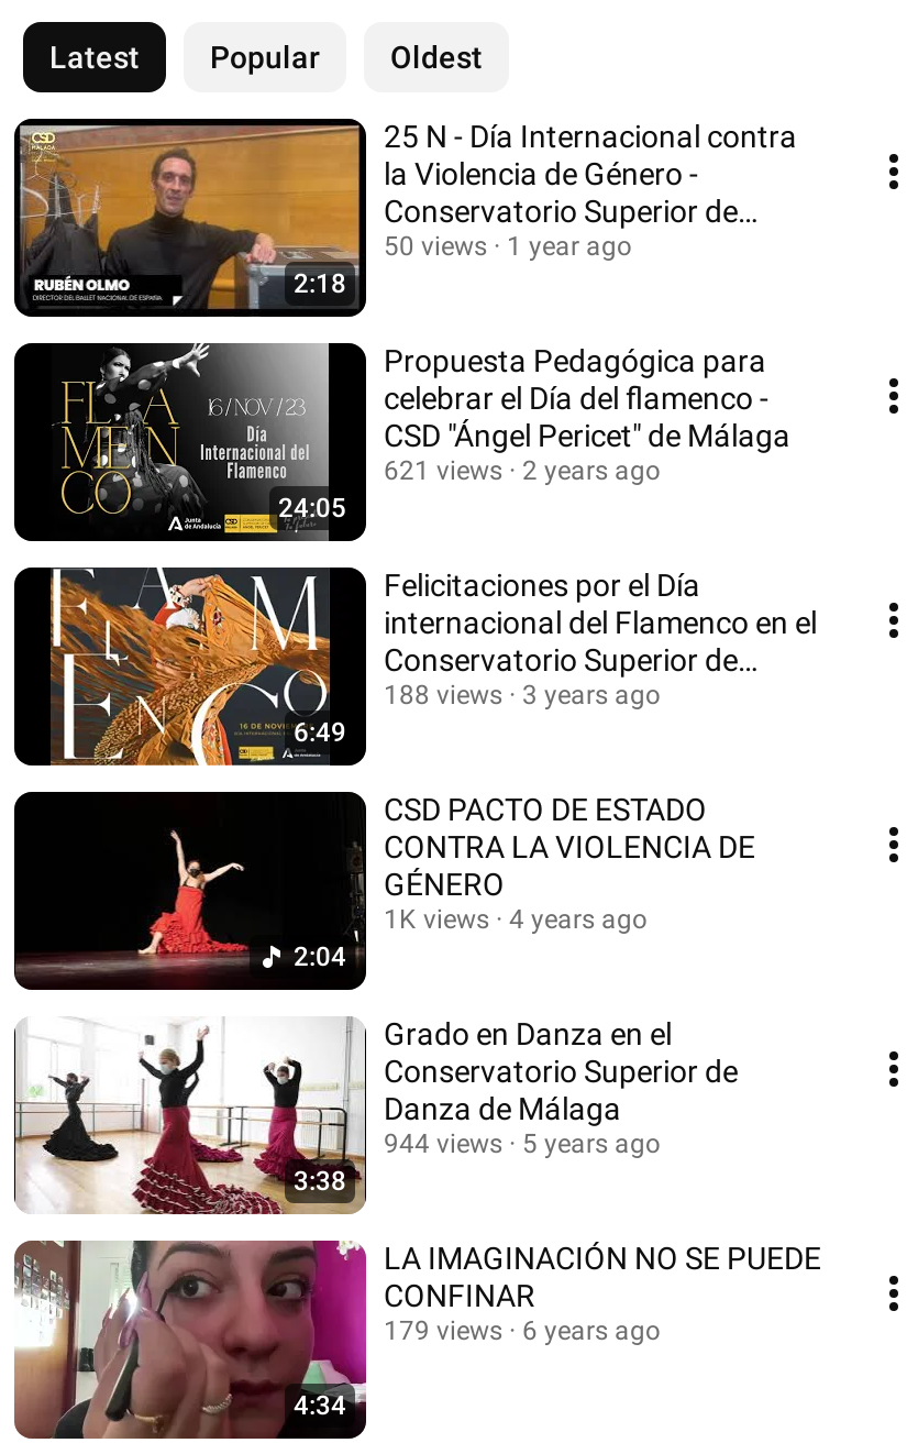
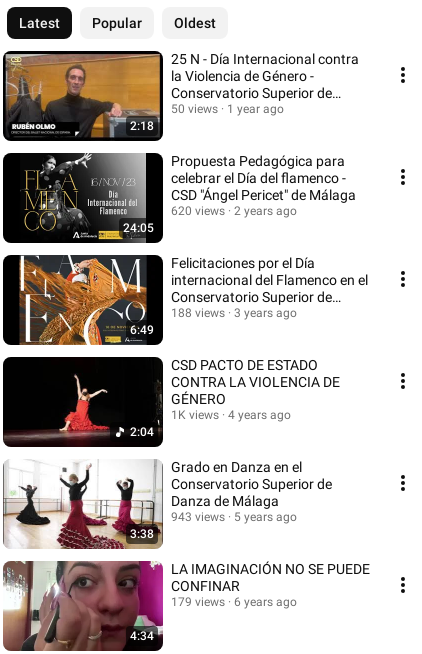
- 621 views 2 years ago
+ 620 views 2 years ago

- 944 views 5 years ago
+ 943 views 5 years ago
